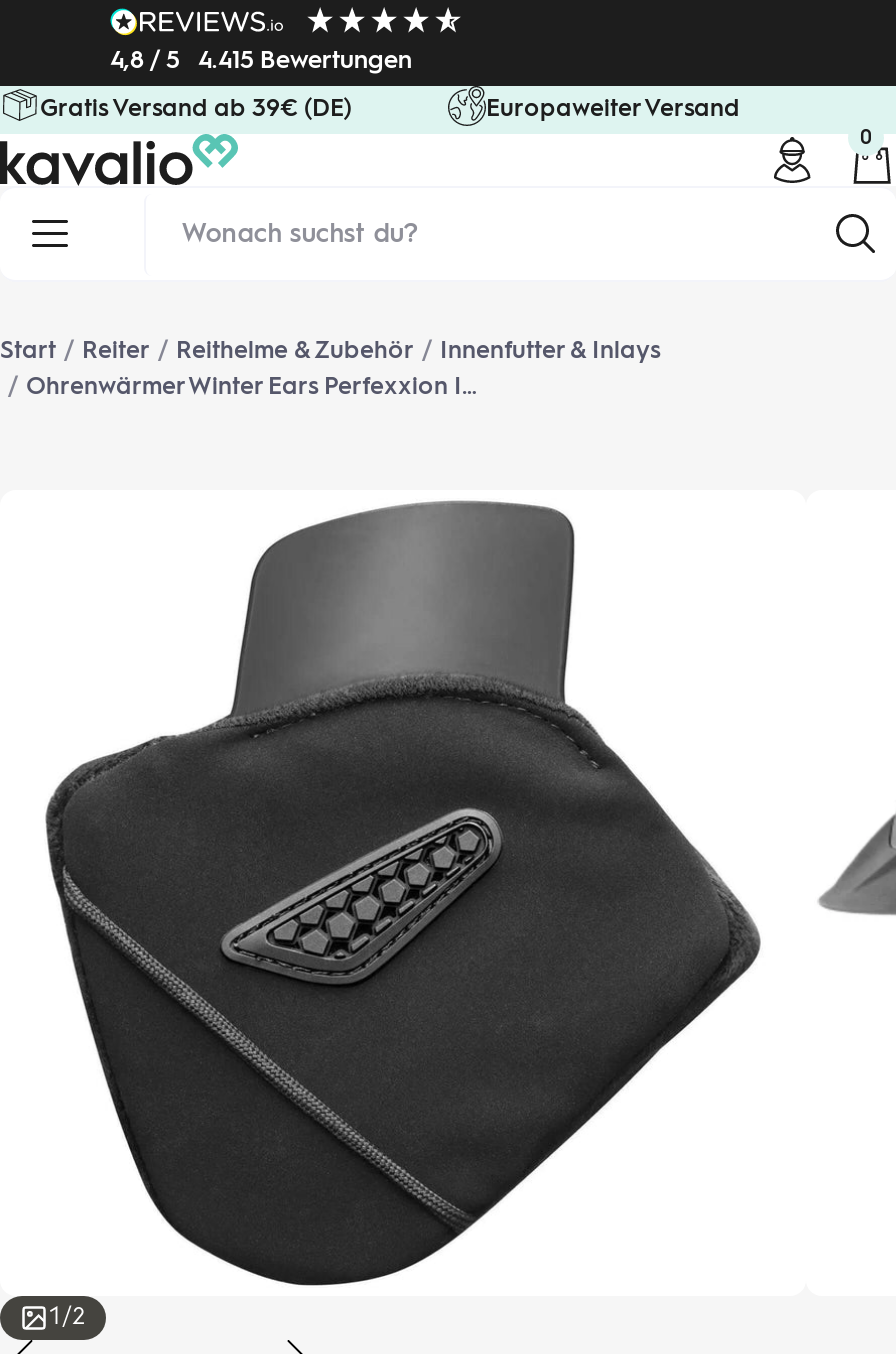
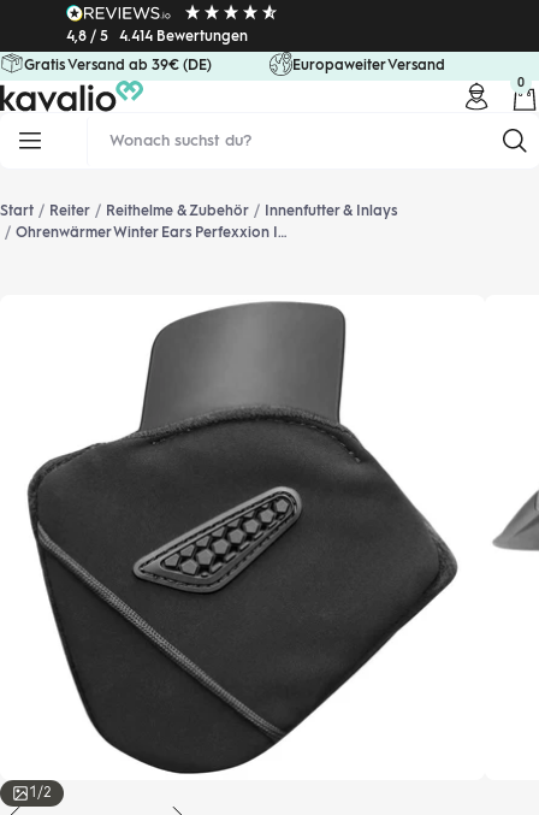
- 4,8 / 5 4.415 Bewertungen
+ 4,8 / 5 4.414 Bewertungen
